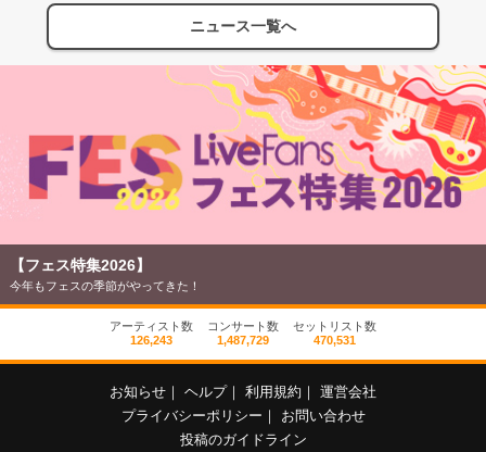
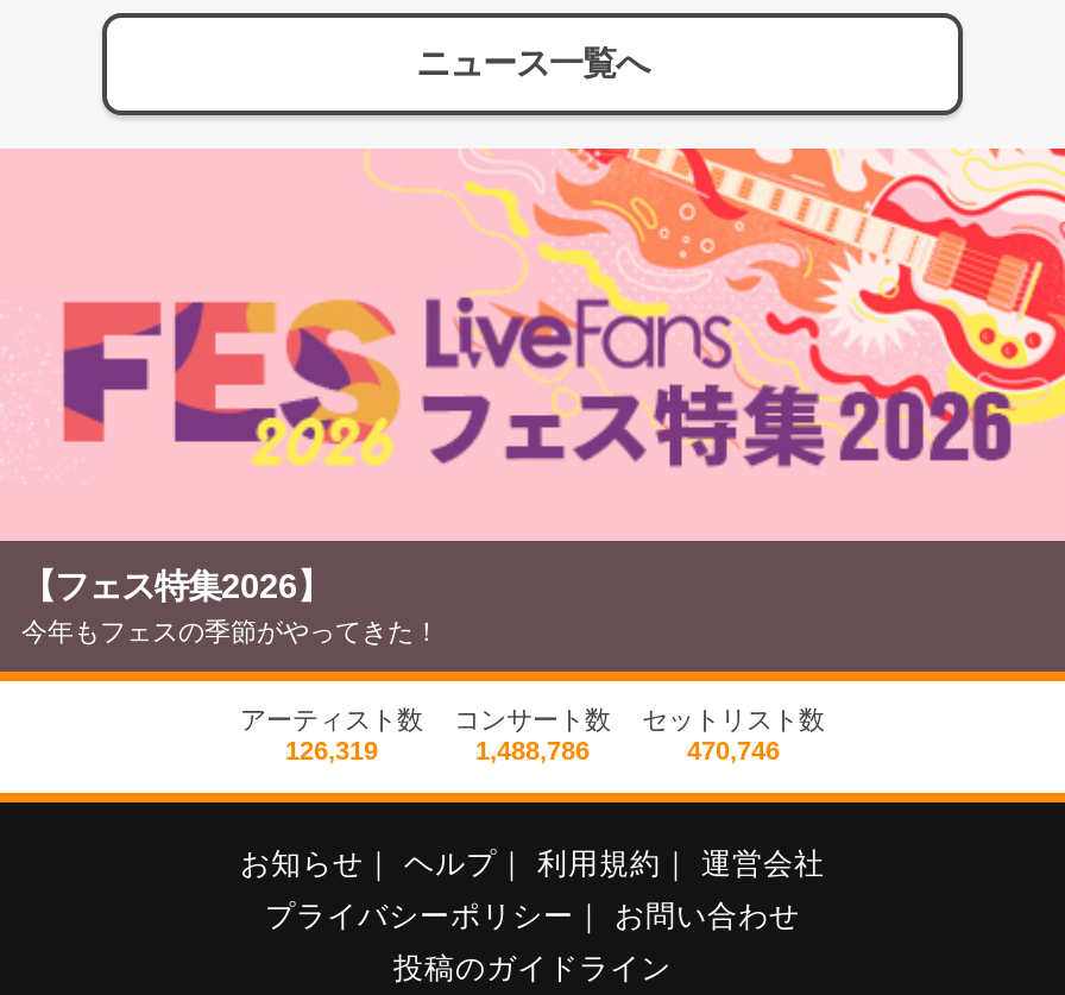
- 126,243
+ 126,319

- 1,487,729
+ 1,488,786

- 470,531
+ 470,746
